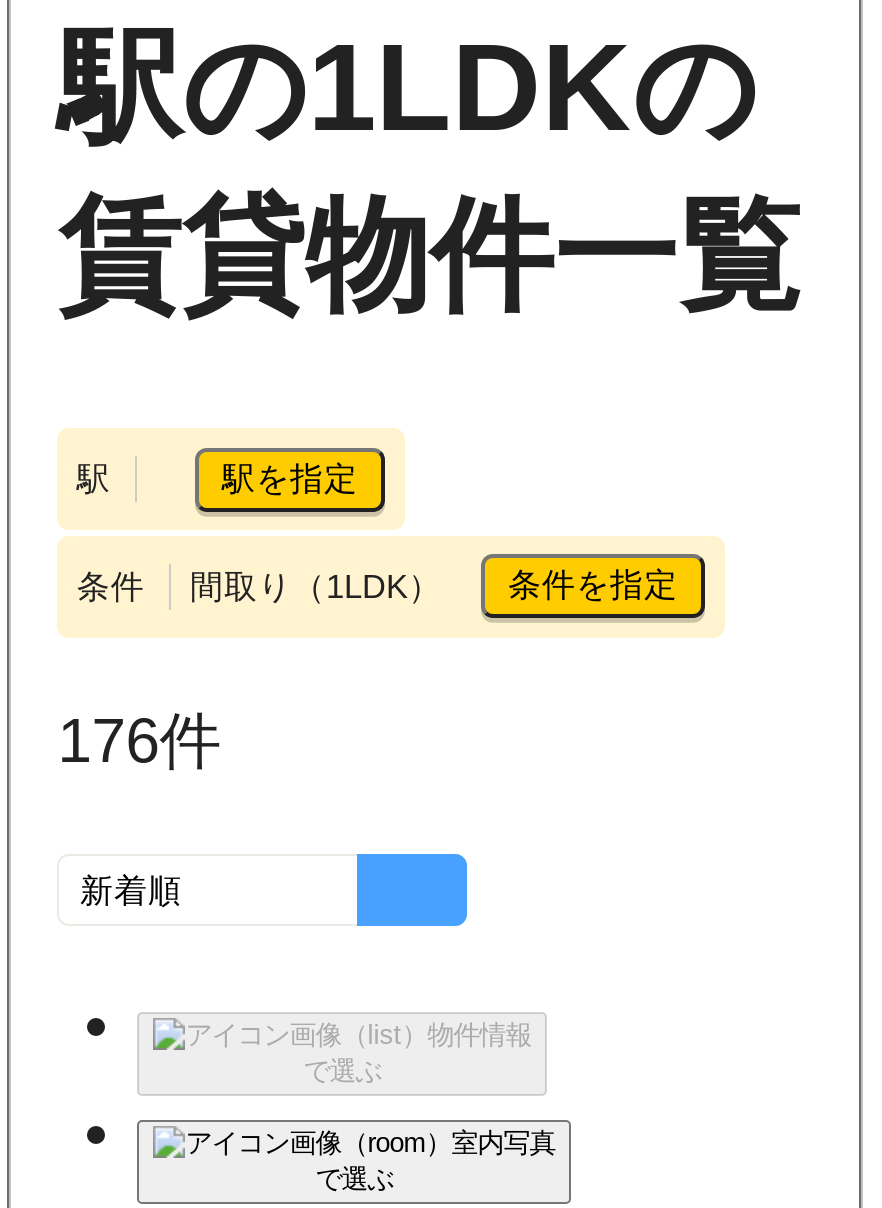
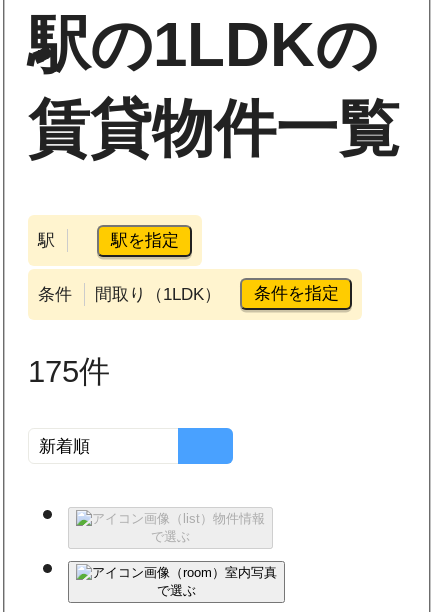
- 176件
+ 175件
